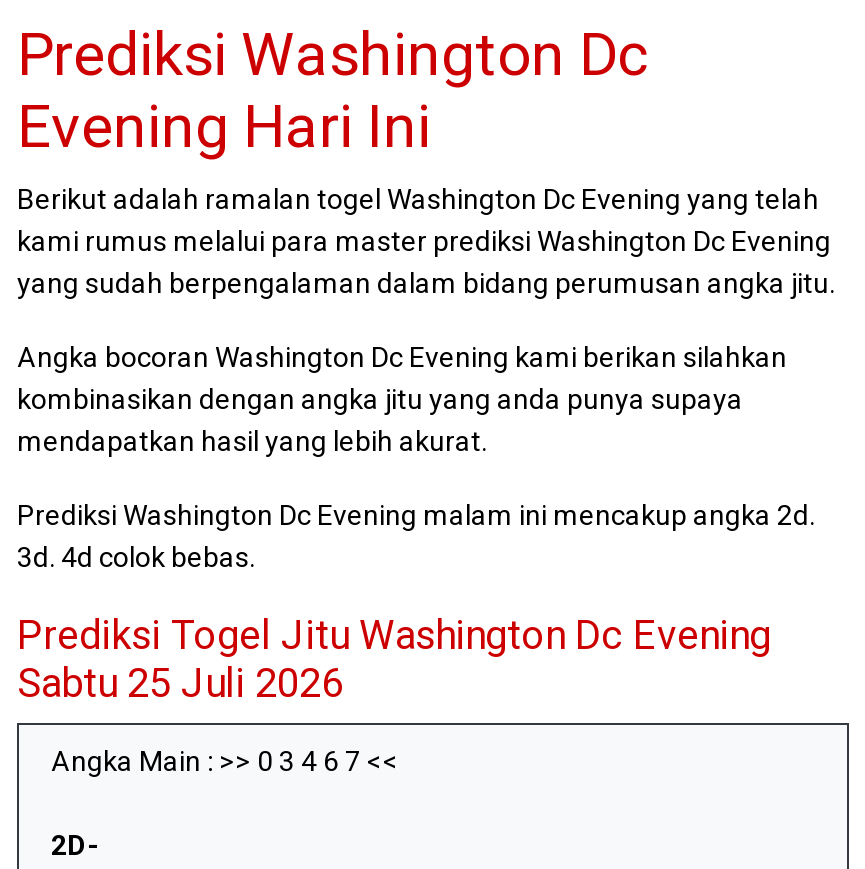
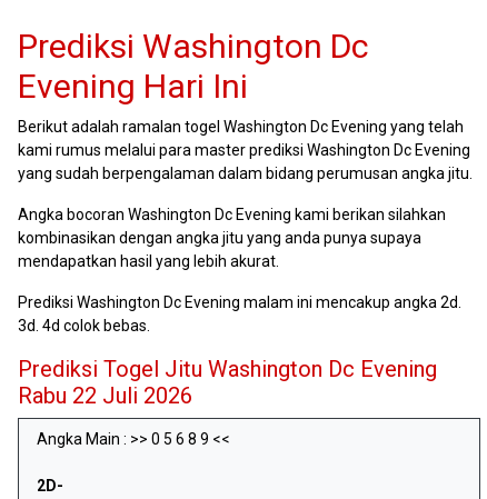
- Sabtu 25 Juli 2026
+ Rabu 22 Juli 2026

- Angka Main : >> 0 3 4 6 7 <<
+ Angka Main : >> 0 5 6 8 9 <<
